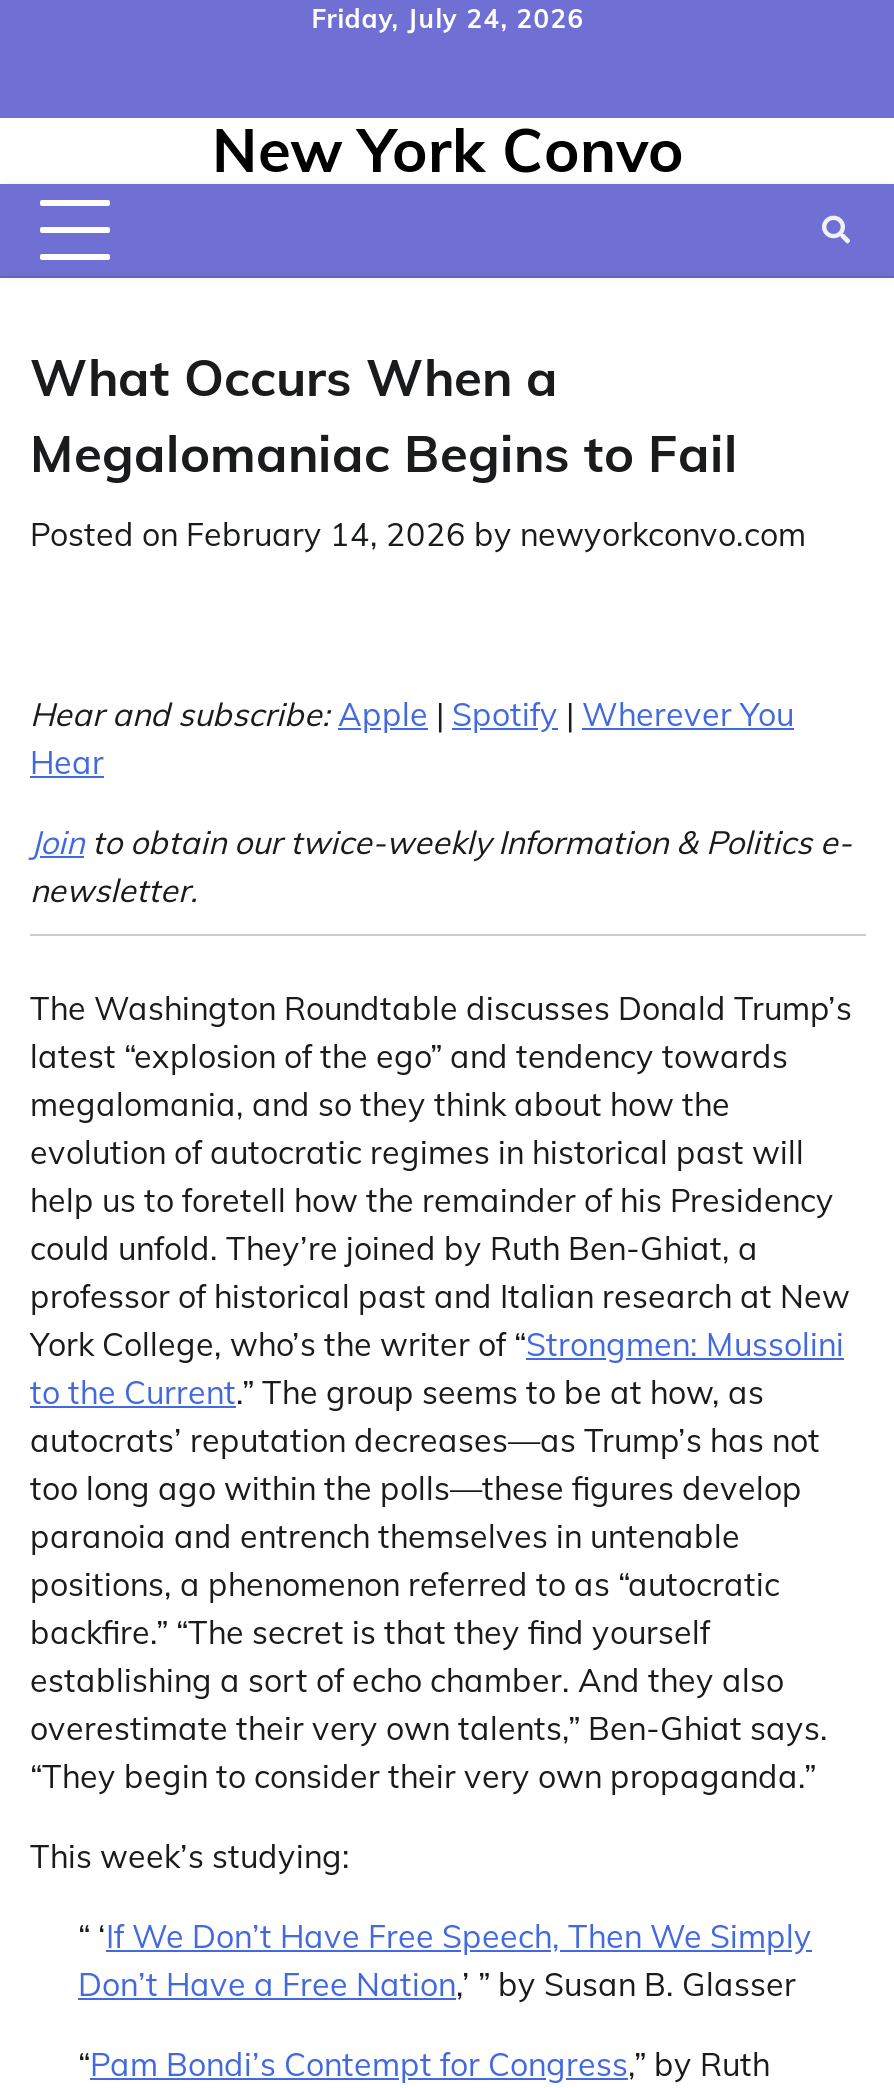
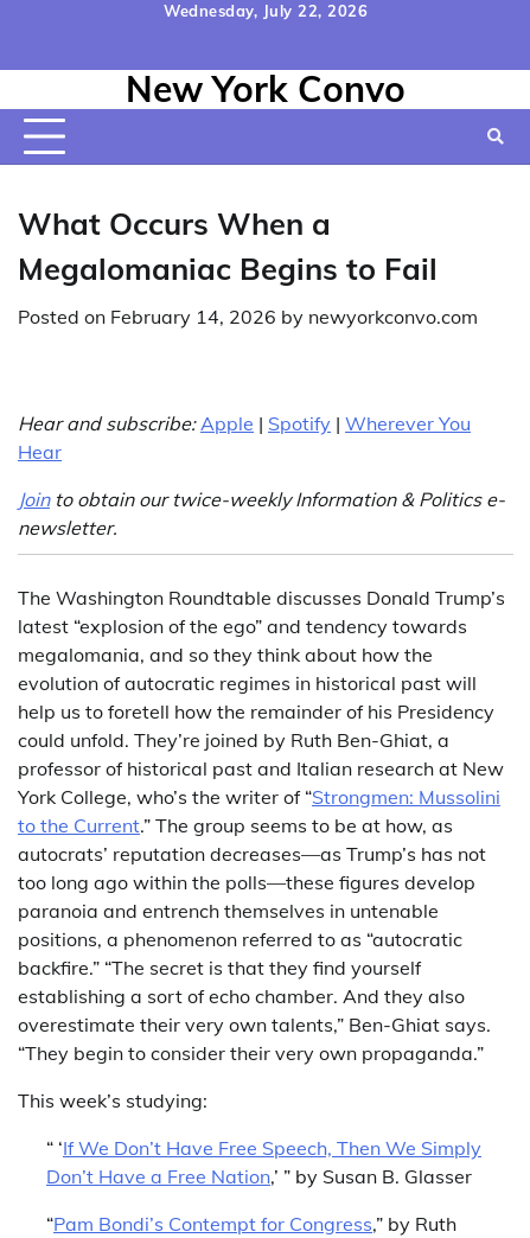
- Friday, July 24, 2026
+ Wednesday, July 22, 2026
